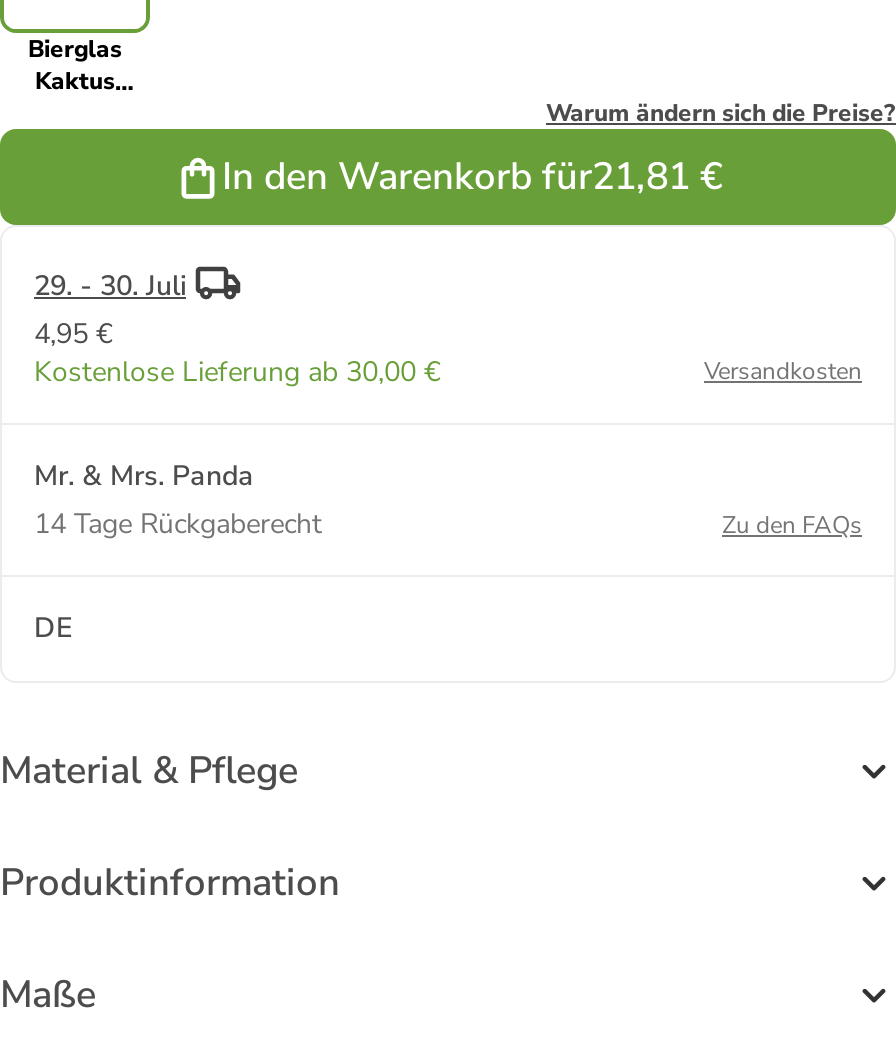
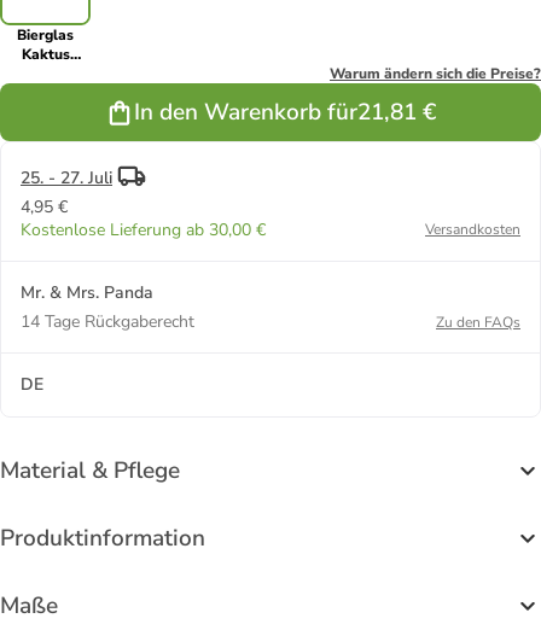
- 29. - 30. Juli
+ 25. - 27. Juli
